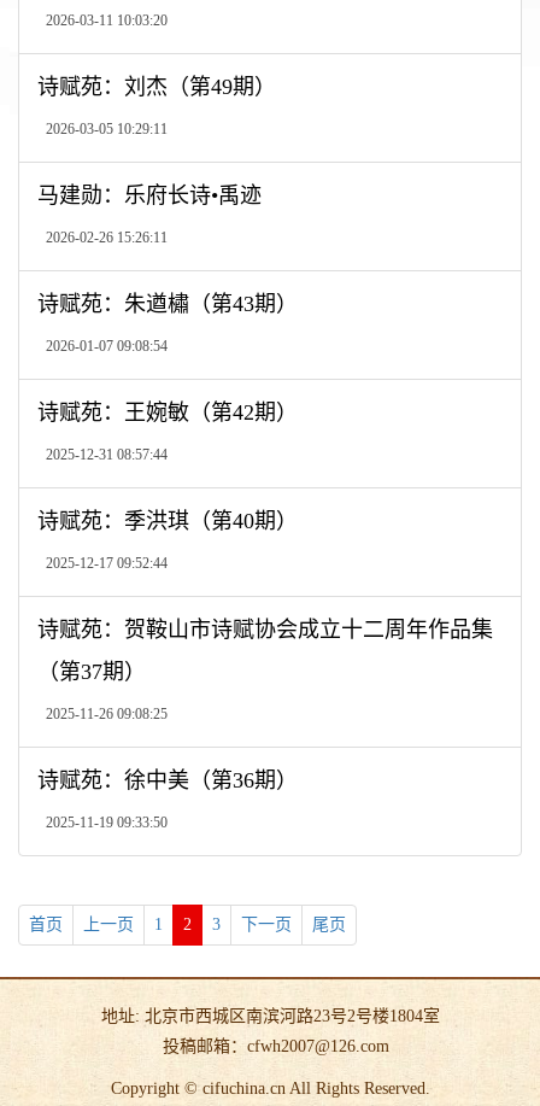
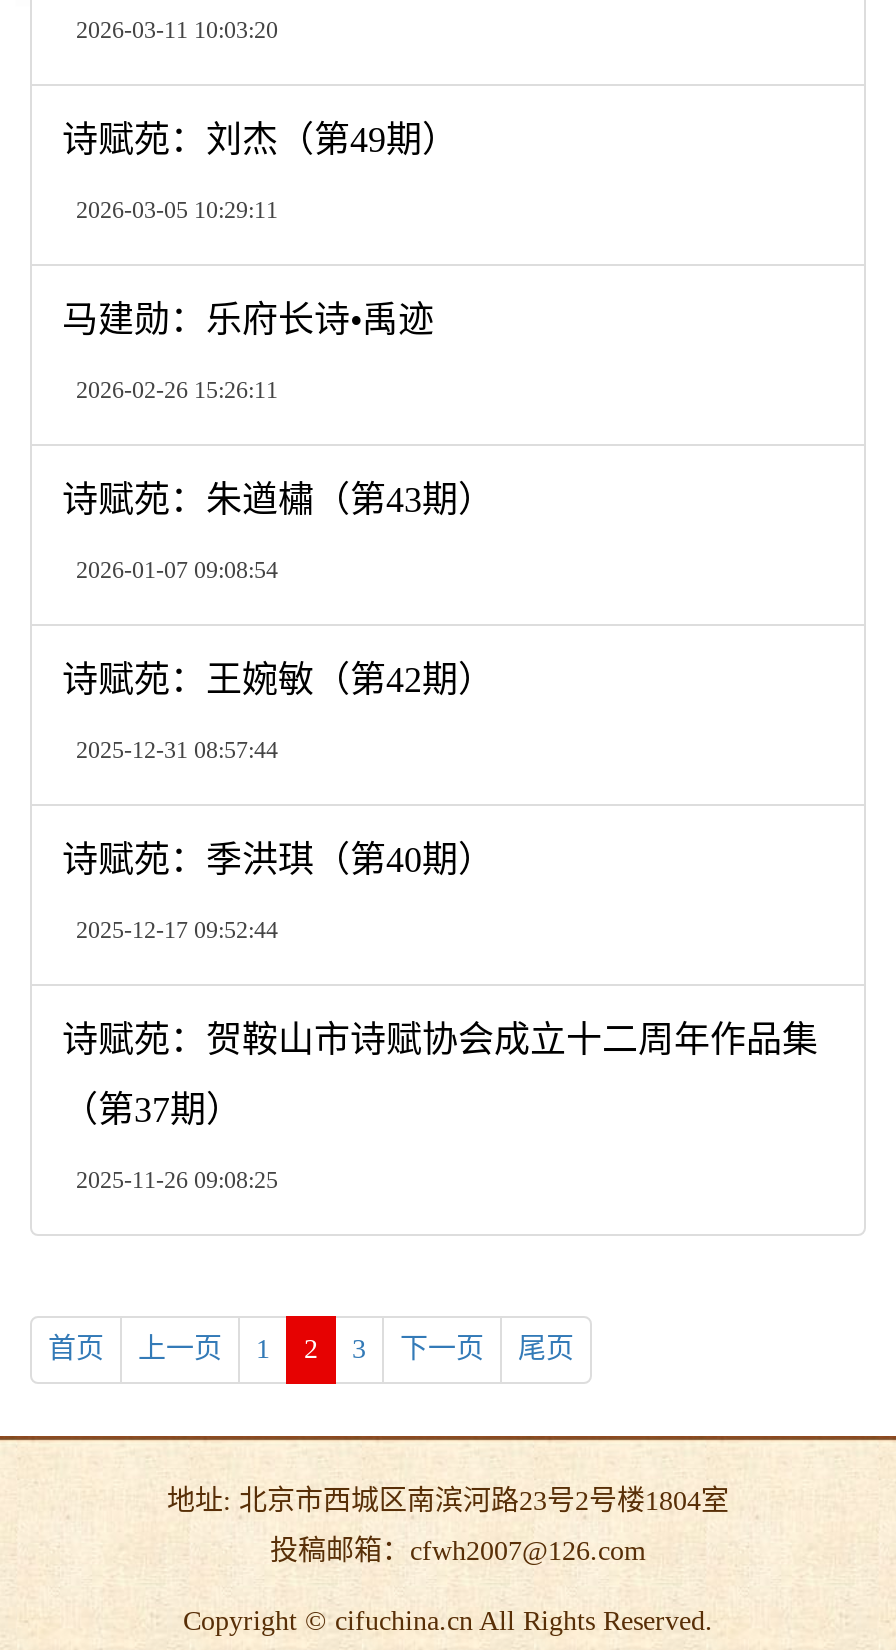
- 诗赋苑：徐中美（第36期）
- 2025-11-19 09:33:50
